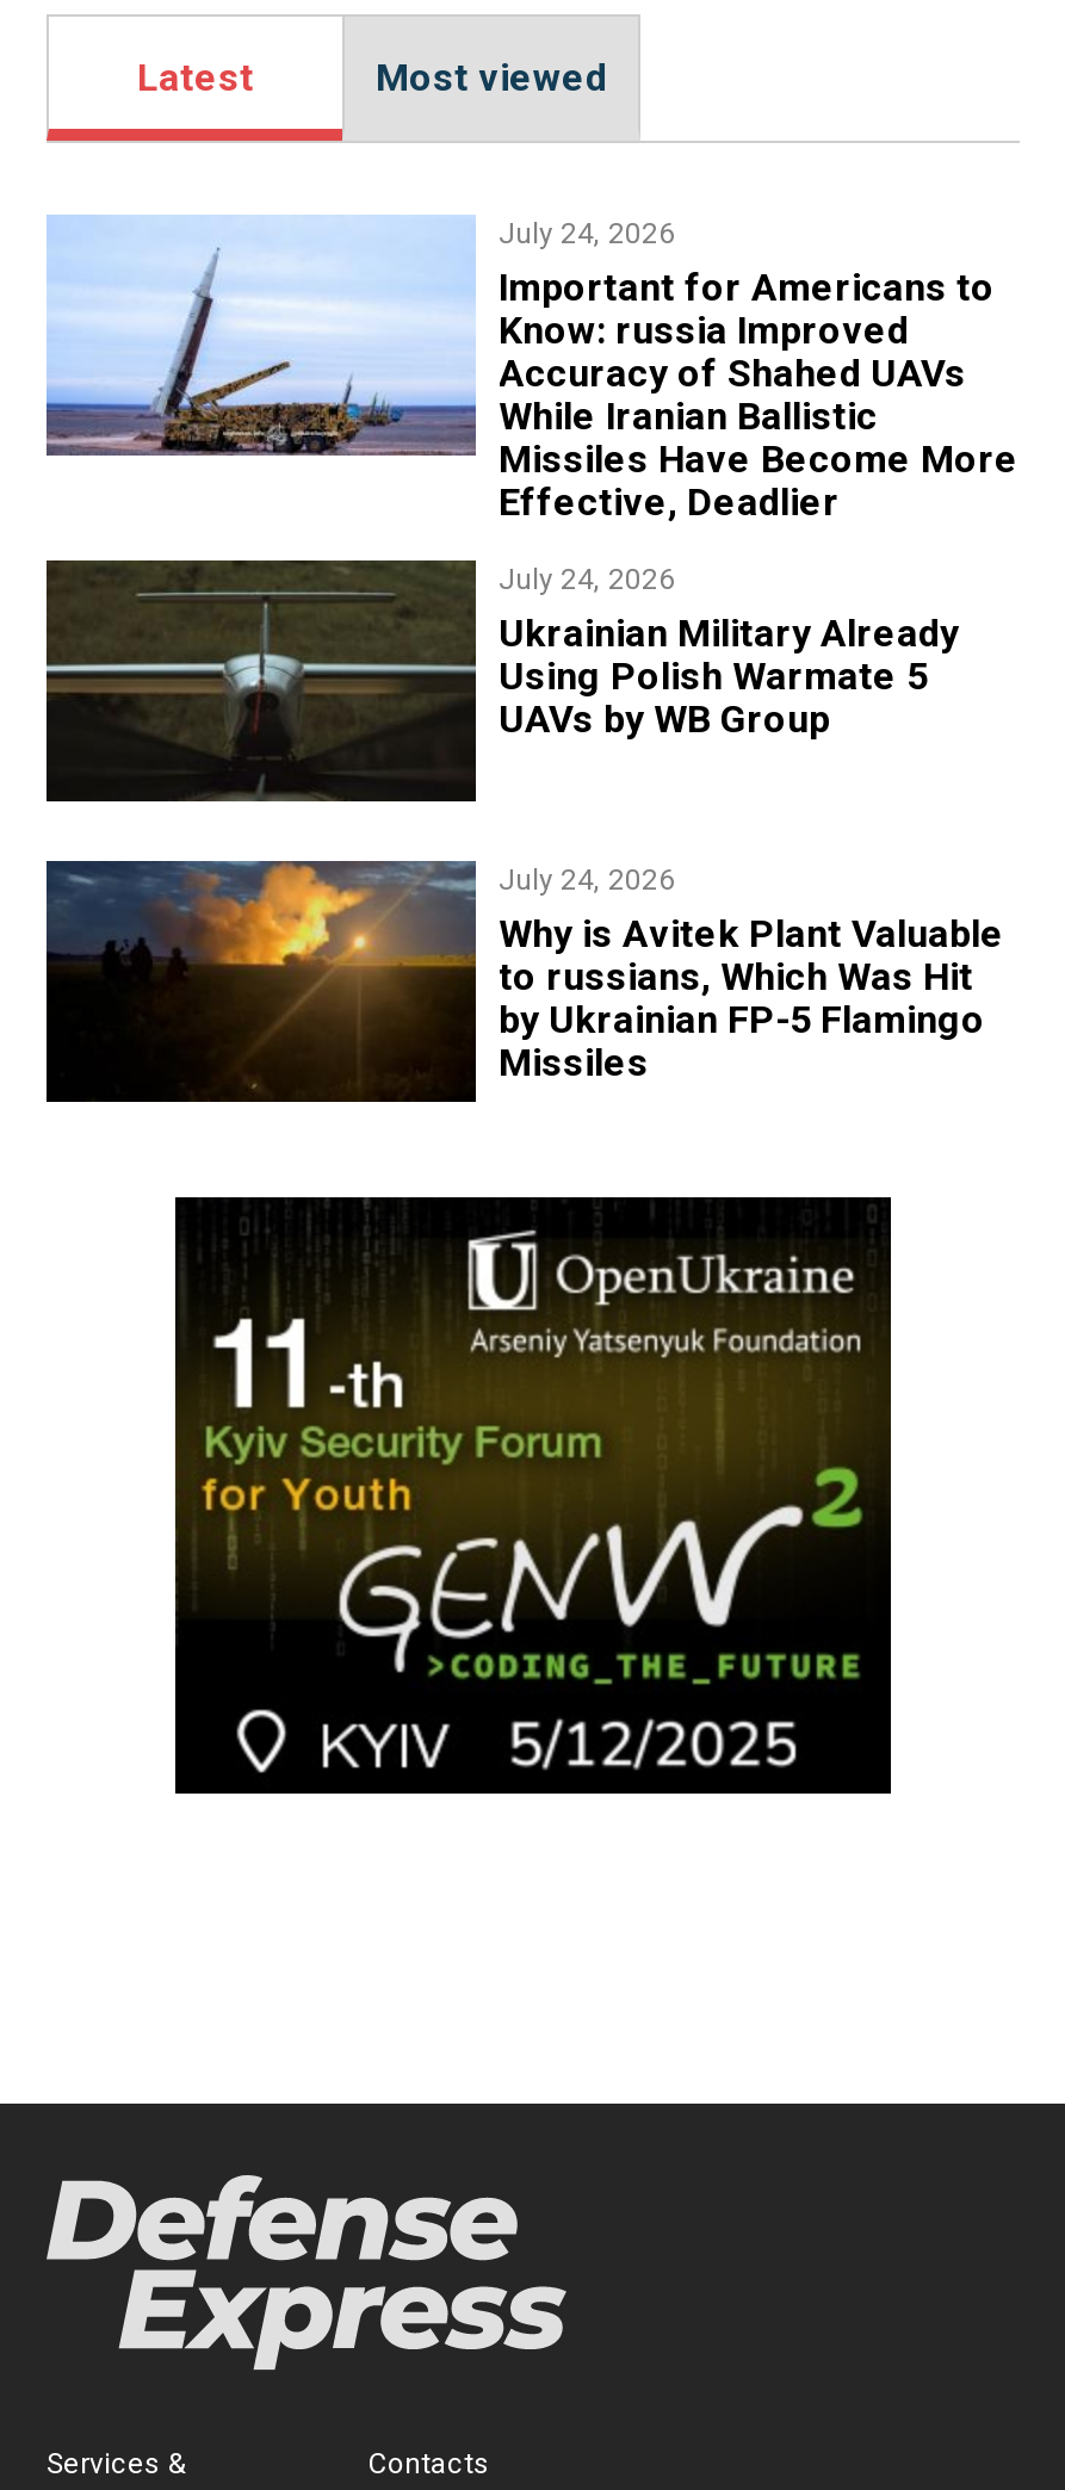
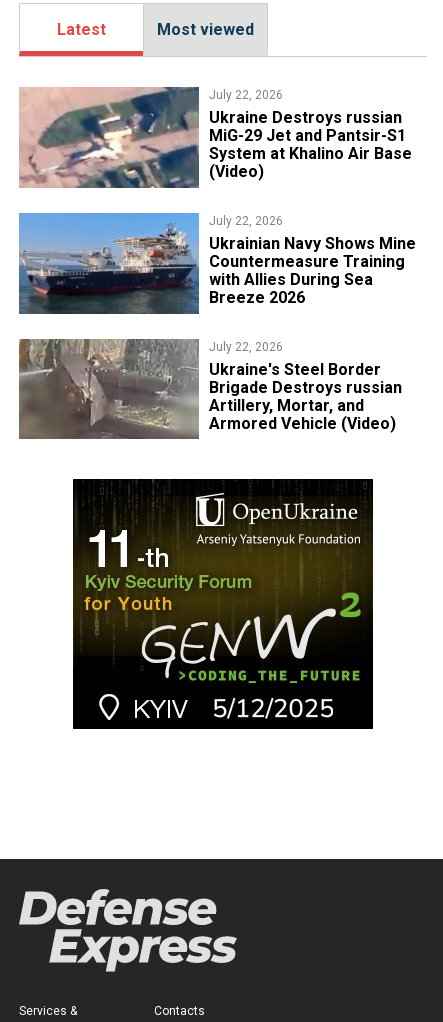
- [image]
- July 24, 2026
- Important for Americans to
- Know: russia Improved
- Accuracy of Shahed UAVs
- While Iranian Ballistic
- Missiles Have Become More
- Effective, Deadlier
+ [image]
+ July 22, 2026
+ Ukraine Destroys russian
+ MiG-29 Jet and Pantsir-S1
+ System at Khalino Air Base
+ (Video)

- [image]
- July 24, 2026
- Ukrainian Military Already
- Using Polish Warmate 5
- UAVs by WB Group
+ [image]
+ July 22, 2026
+ Ukrainian Navy Shows Mine
+ Countermeasure Training
+ with Allies During Sea
+ Breeze 2026

- [image]
- July 24, 2026
- Why is Avitek Plant Valuable
- to russians, Which Was Hit
- by Ukrainian FP-5 Flamingo
- Missiles
+ [image]
+ July 22, 2026
+ Ukraine's Steel Border
+ Brigade Destroys russian
+ Artillery, Mortar, and
+ Armored Vehicle (Video)
